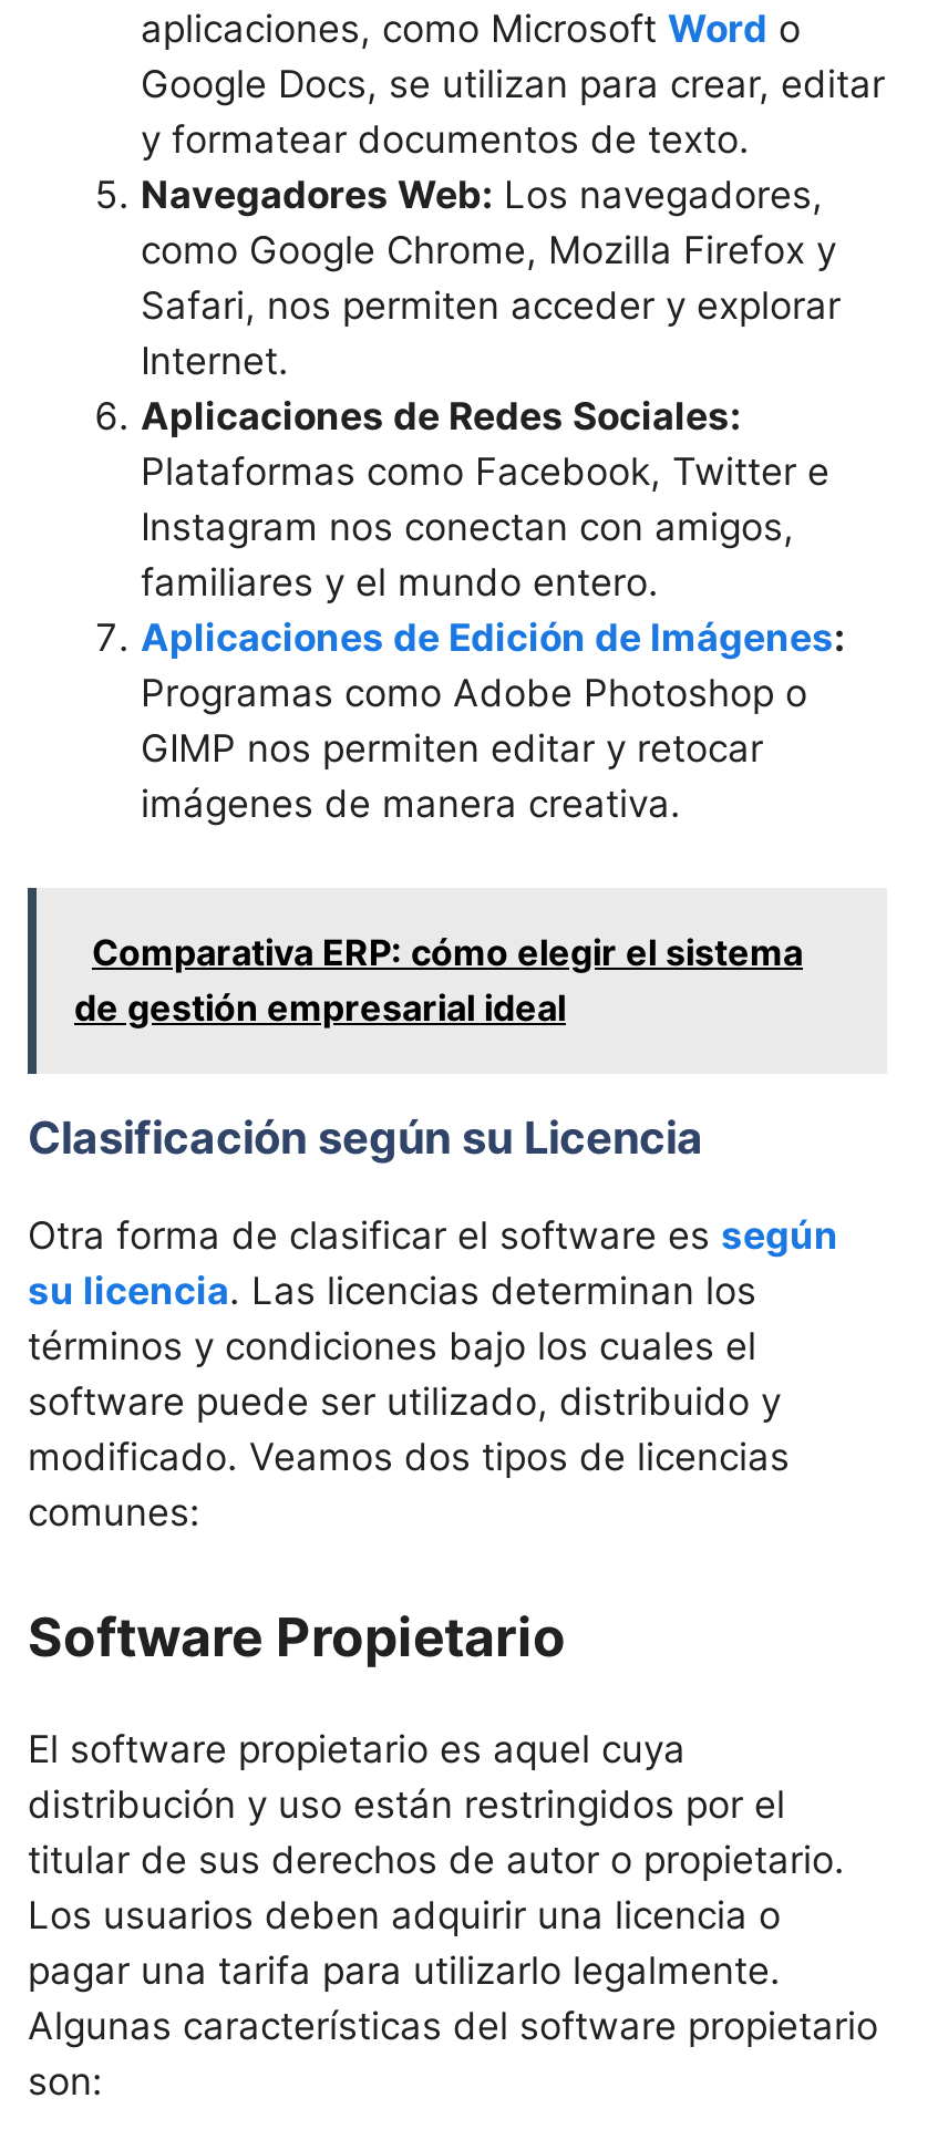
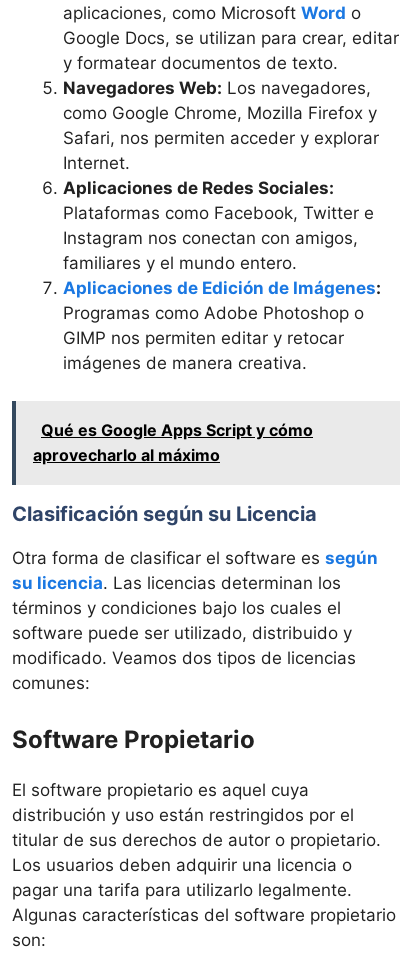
- Comparativa ERP: cómo elegir el sistema
- de gestión empresarial ideal
+ Qué es Google Apps Script y cómo
+ aprovecharlo al máximo
